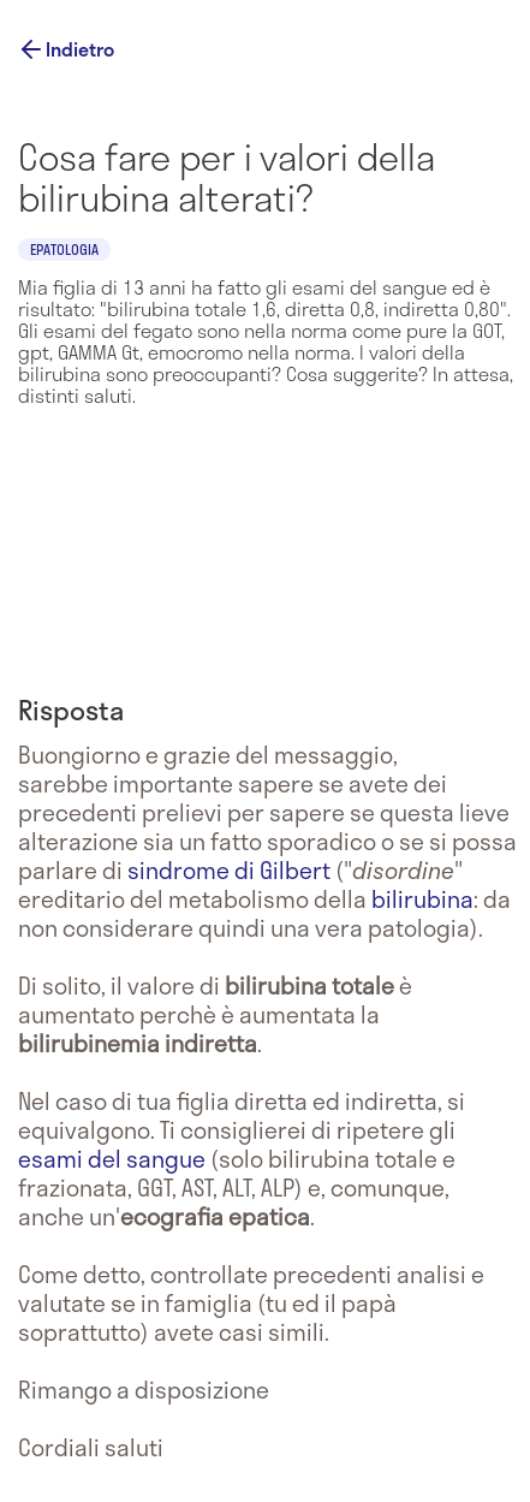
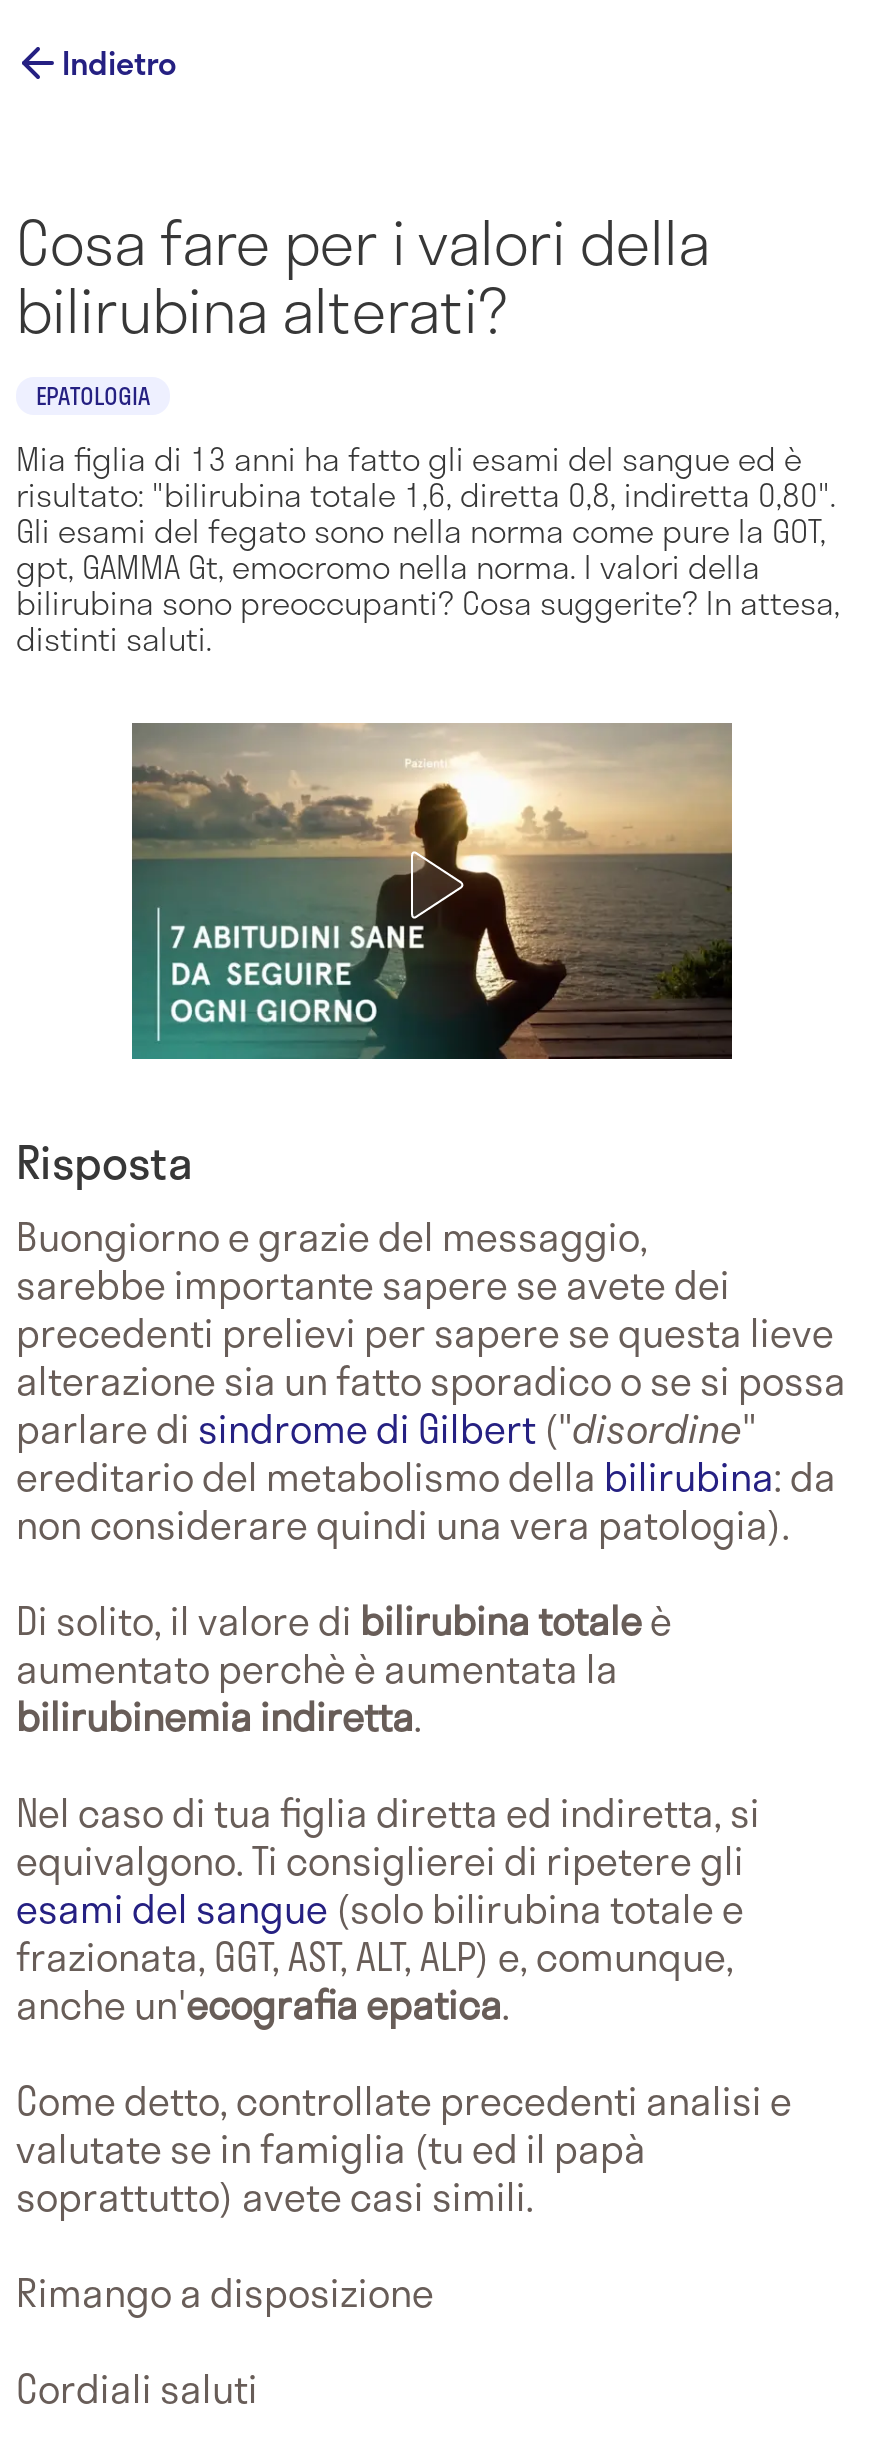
+ [image]
